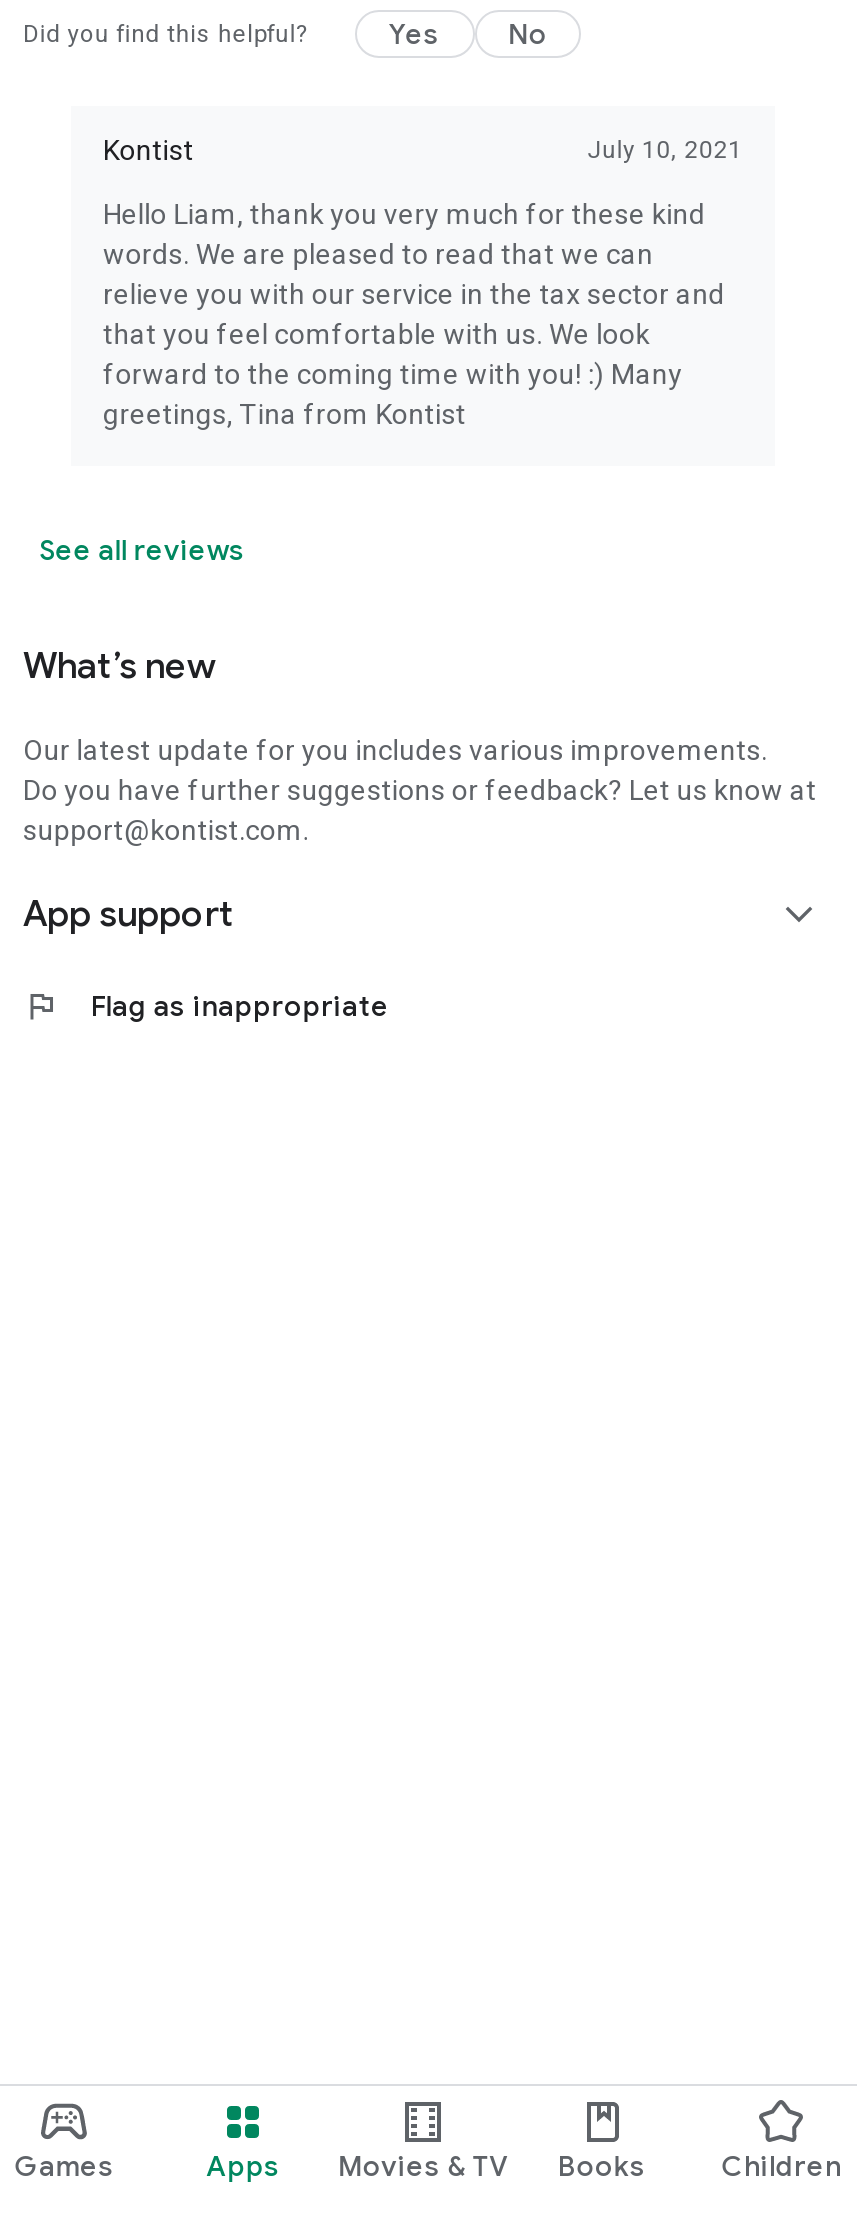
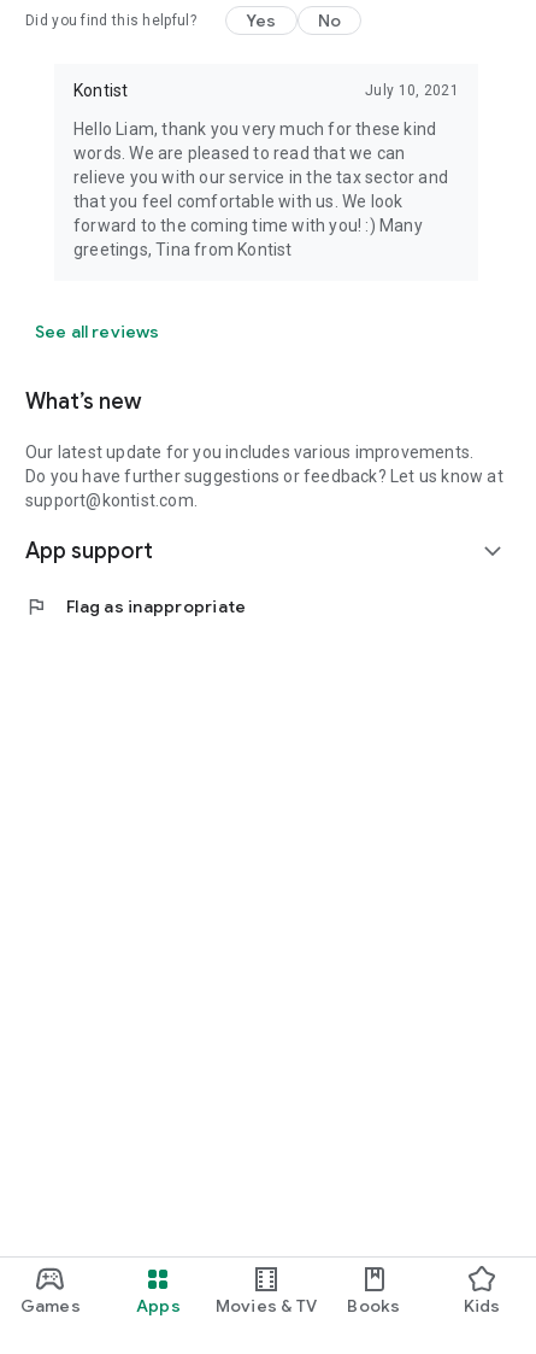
- Children
+ Kids
